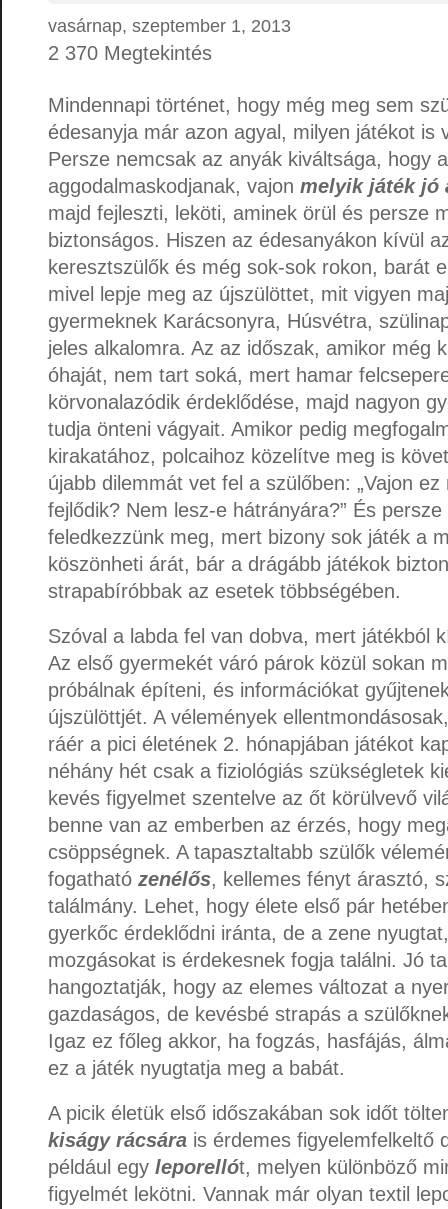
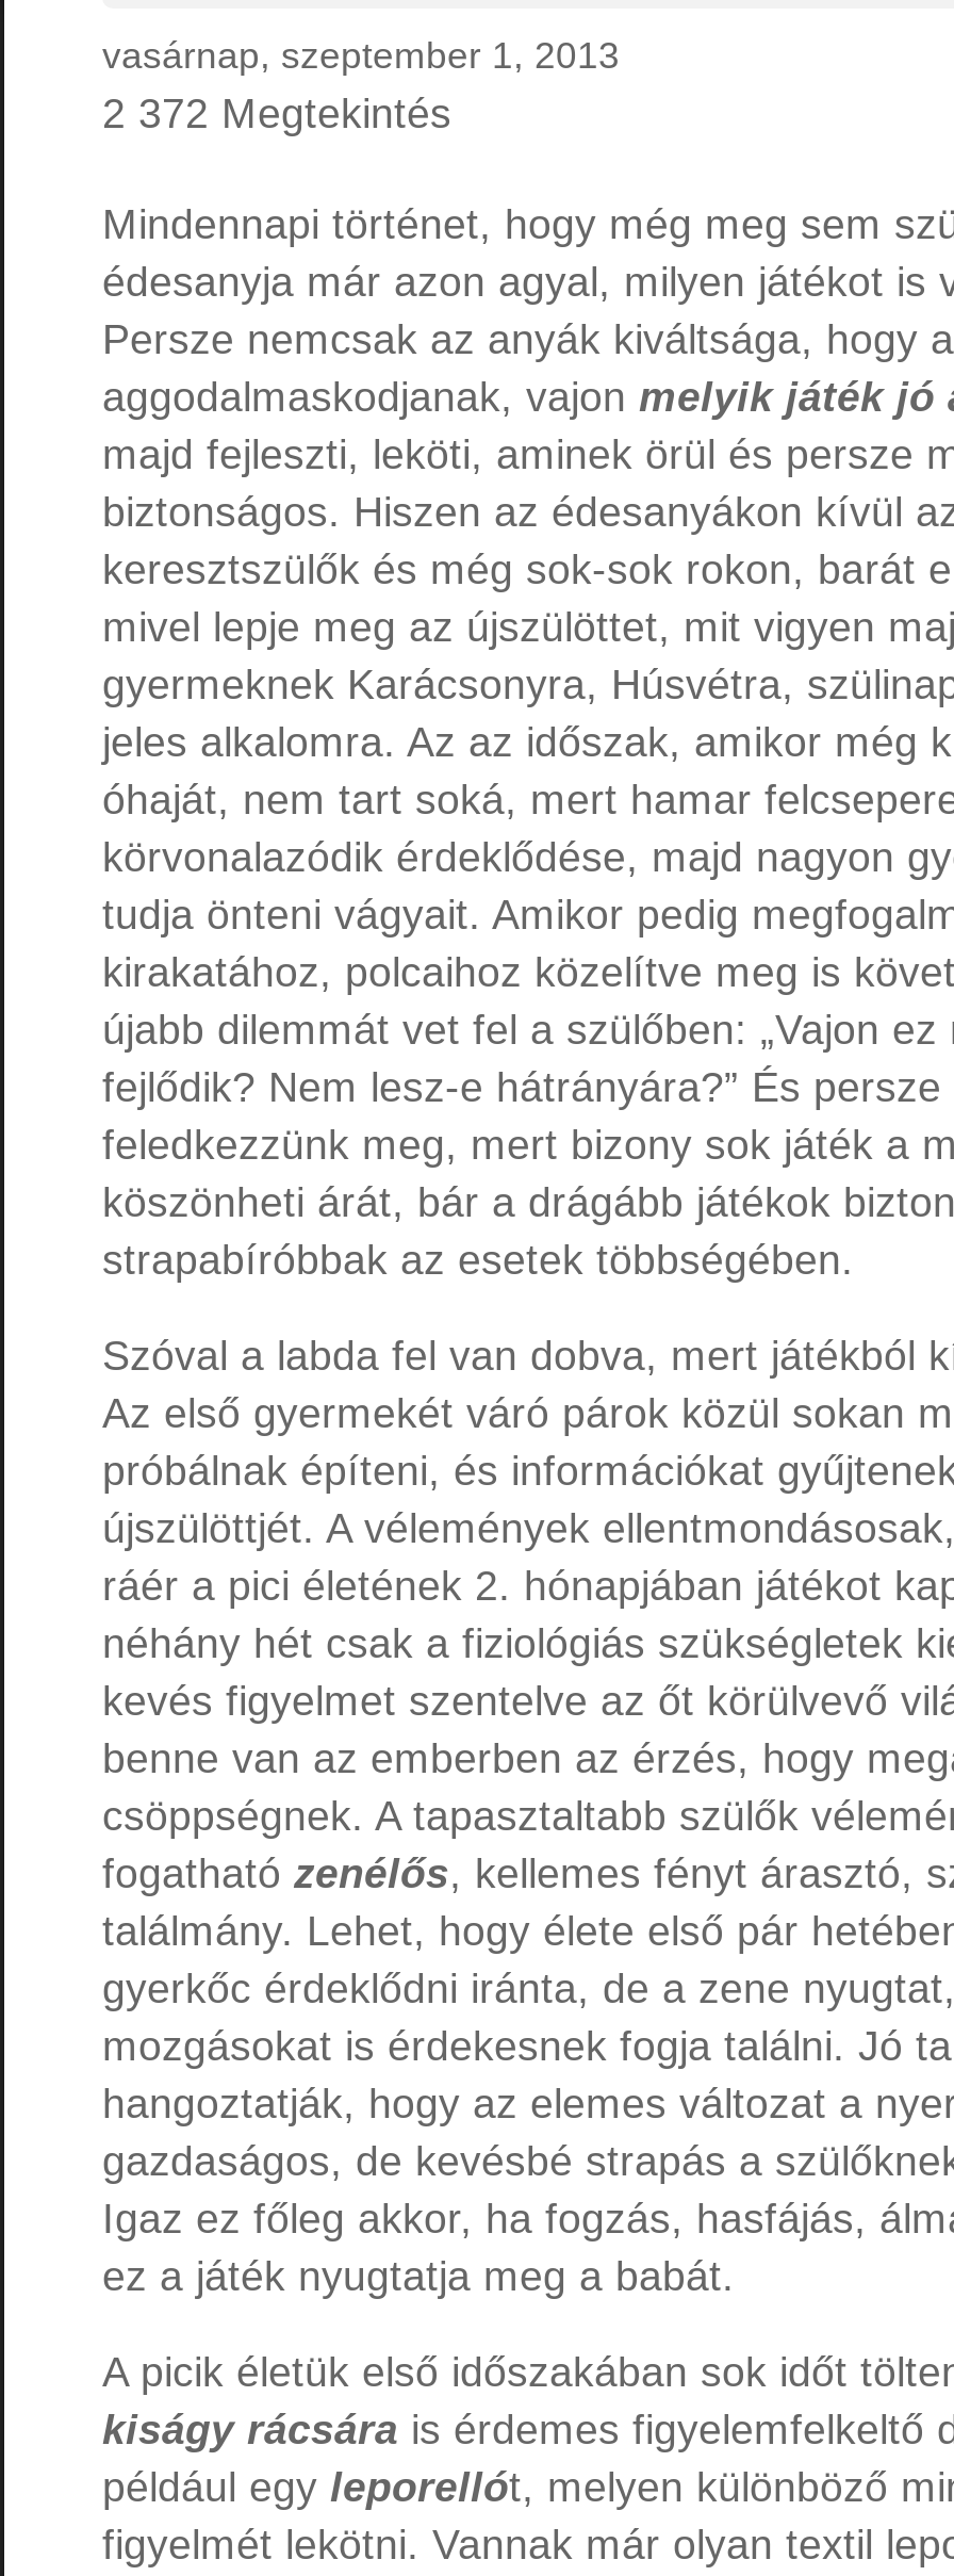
- 2 370 Megtekintés
+ 2 372 Megtekintés
